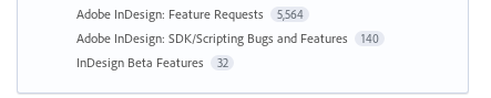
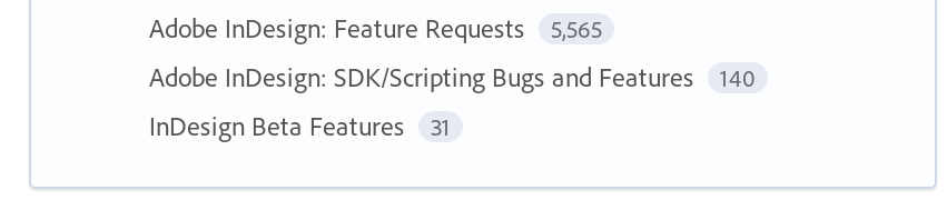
- Adobe InDesign: Feature Requests 5,564
+ Adobe InDesign: Feature Requests 5,565

- InDesign Beta Features 32
+ InDesign Beta Features 31
